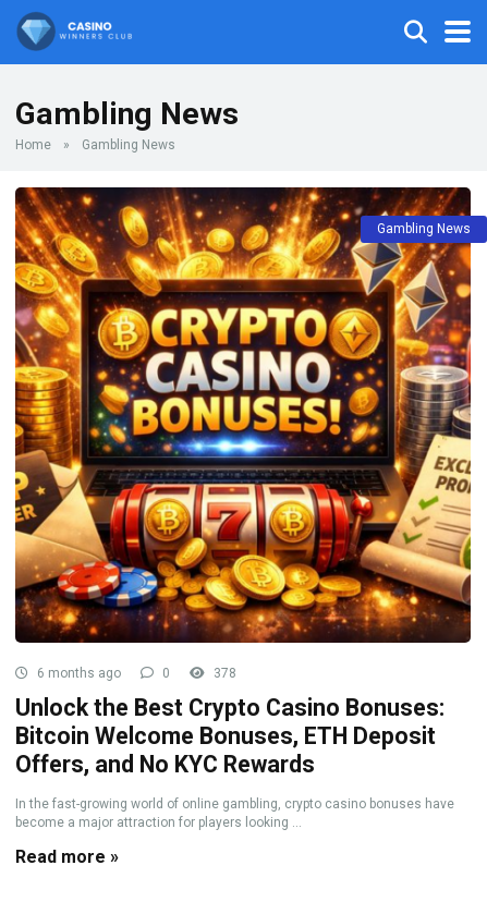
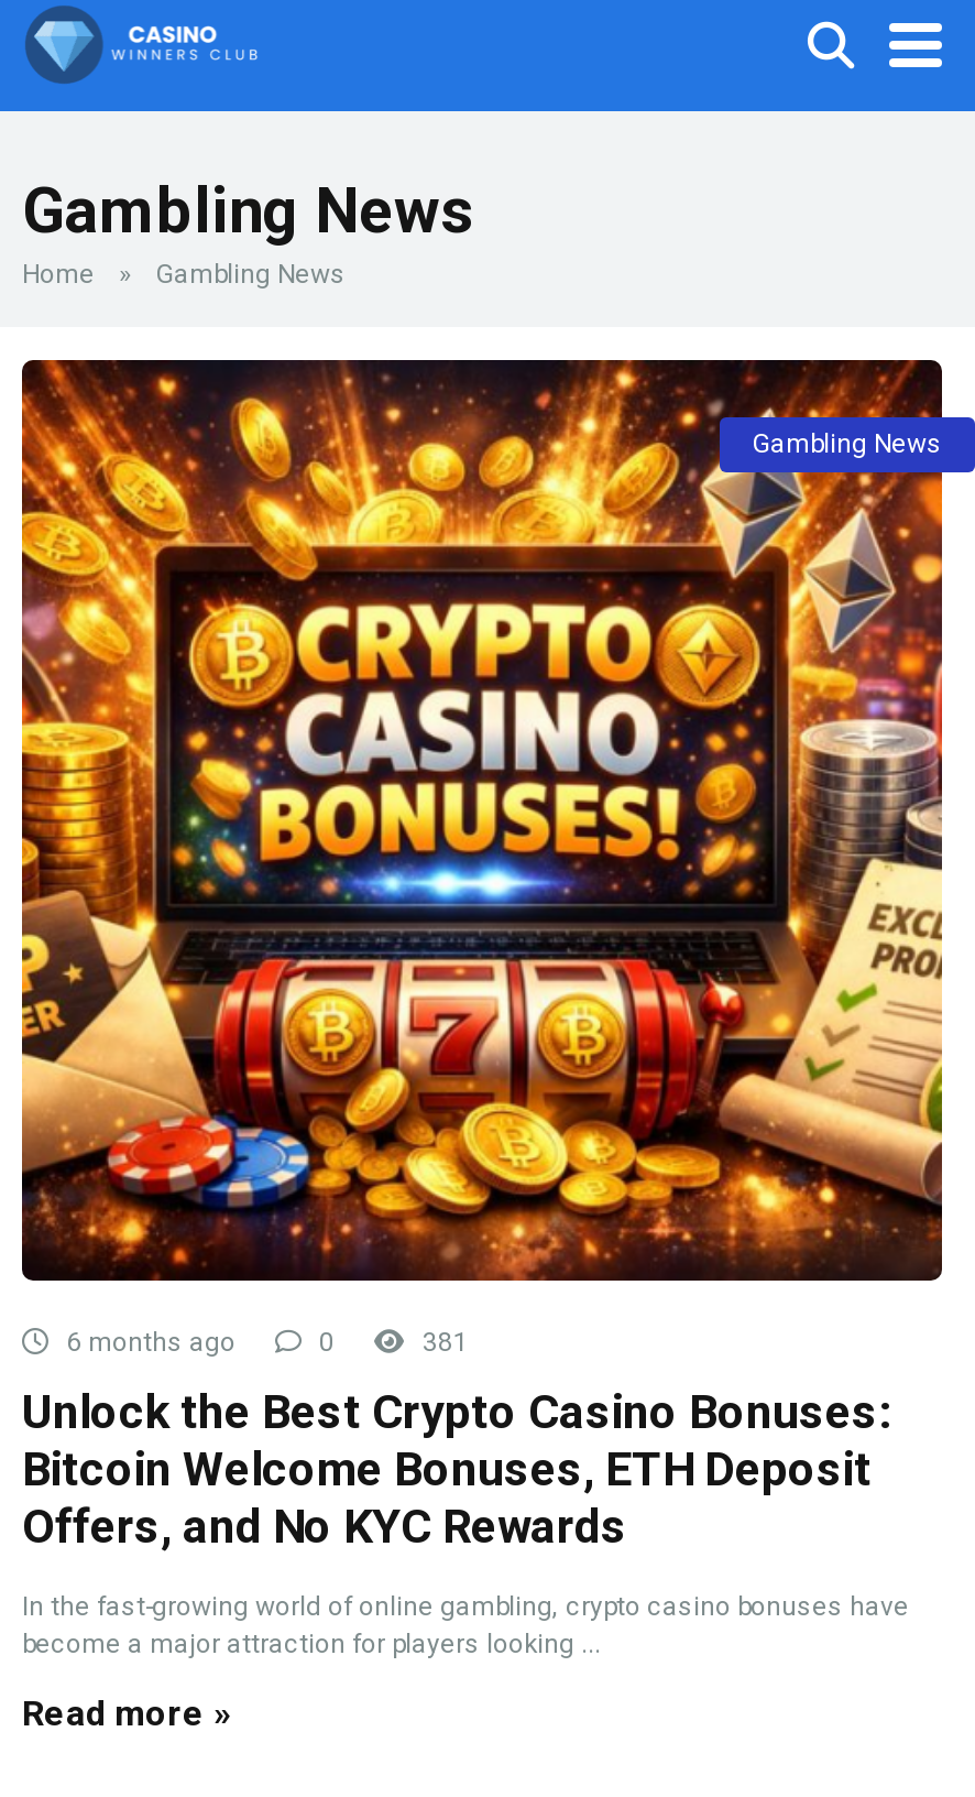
- 378
+ 381
